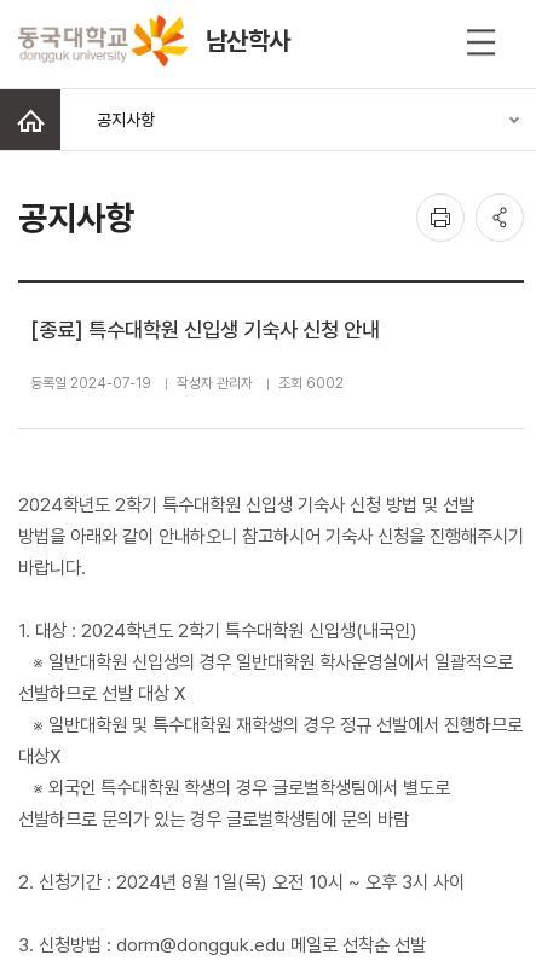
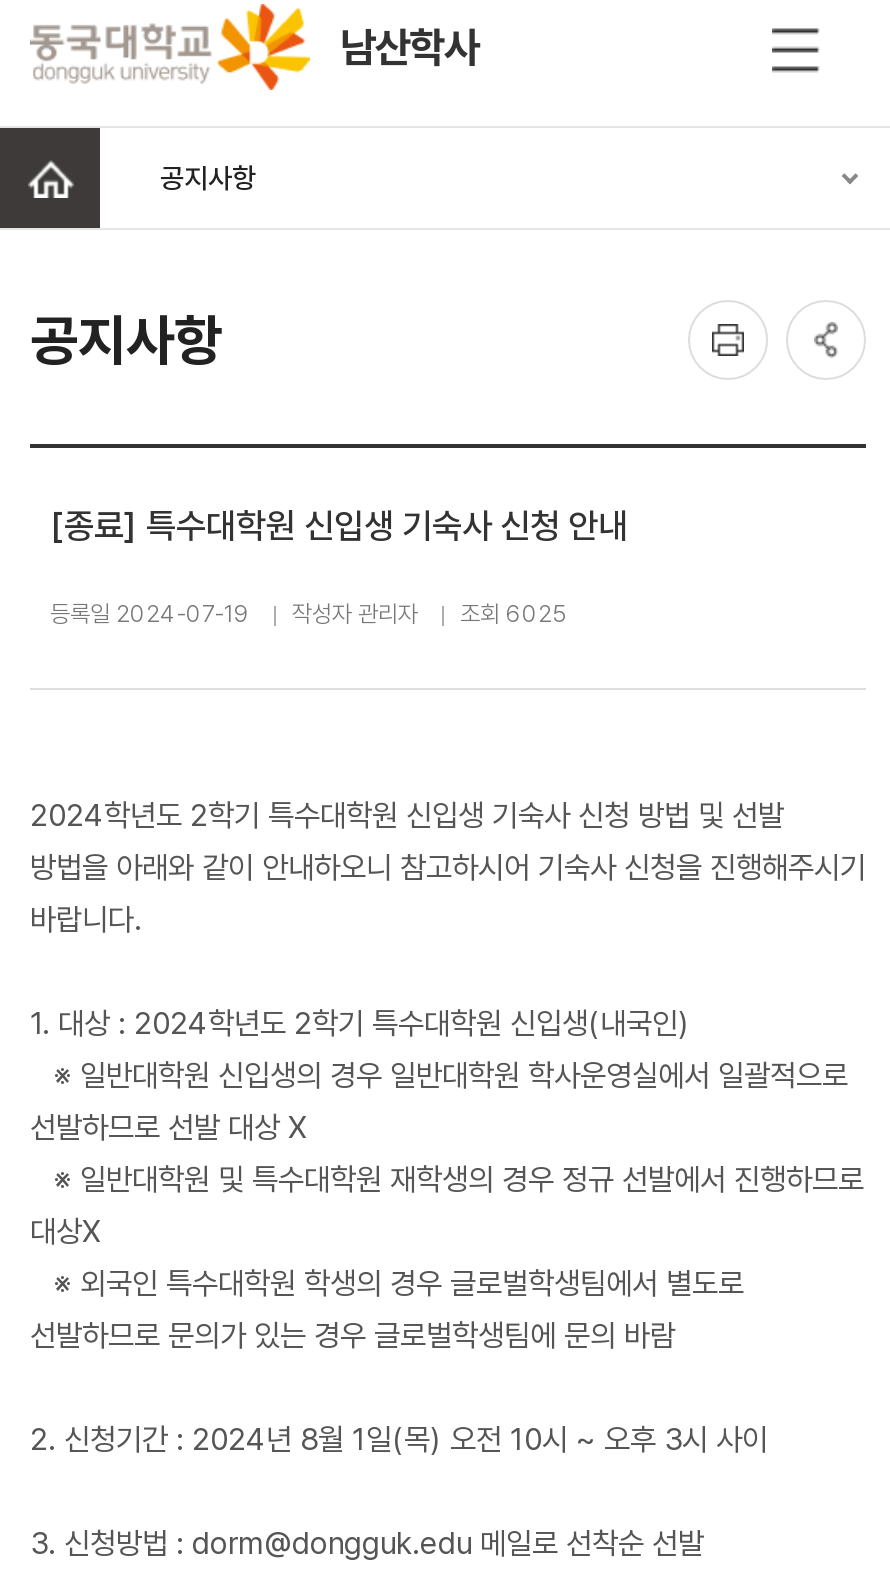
- 등록일 2024-07-19 작성자 관리자 조회 6002
+ 등록일 2024-07-19 작성자 관리자 조회 6025
